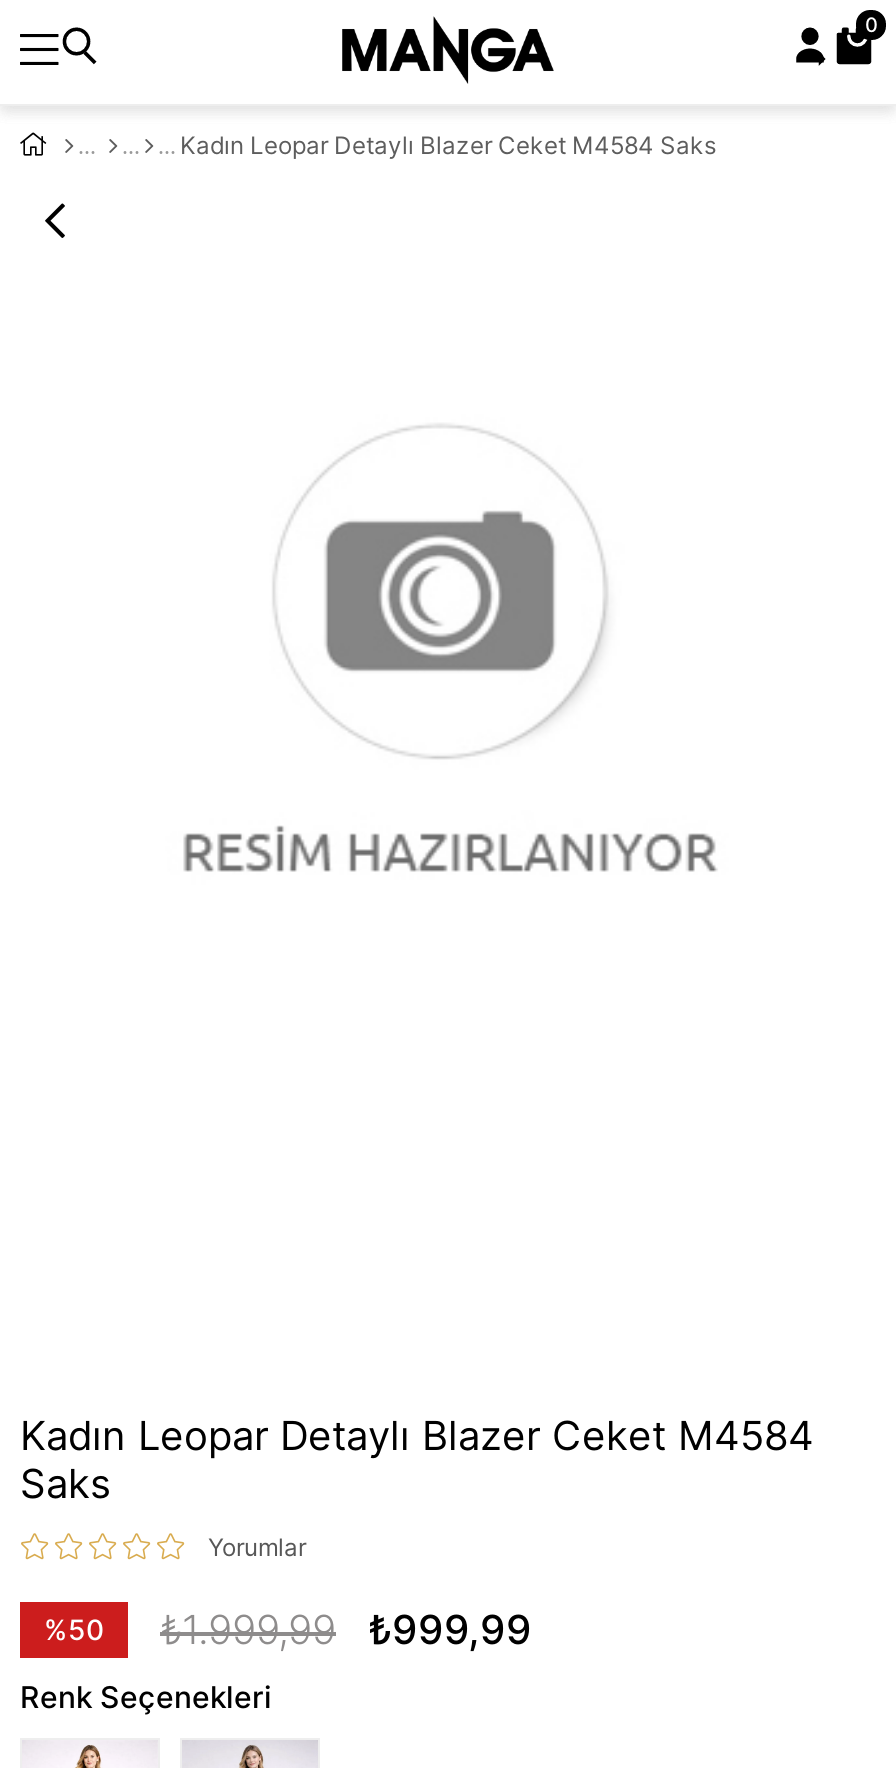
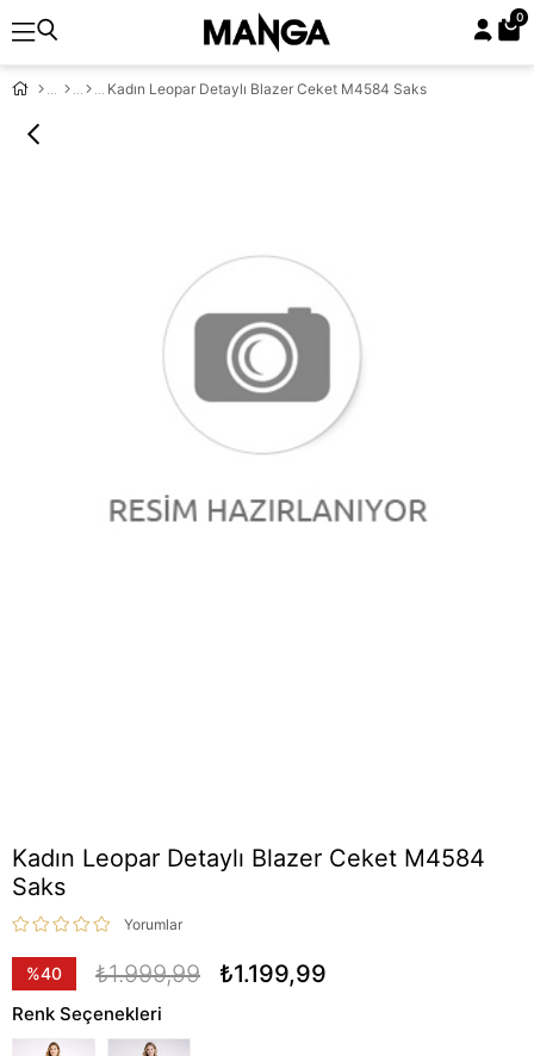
- %50
+ %40

- ₺999,99
+ ₺1.199,99
